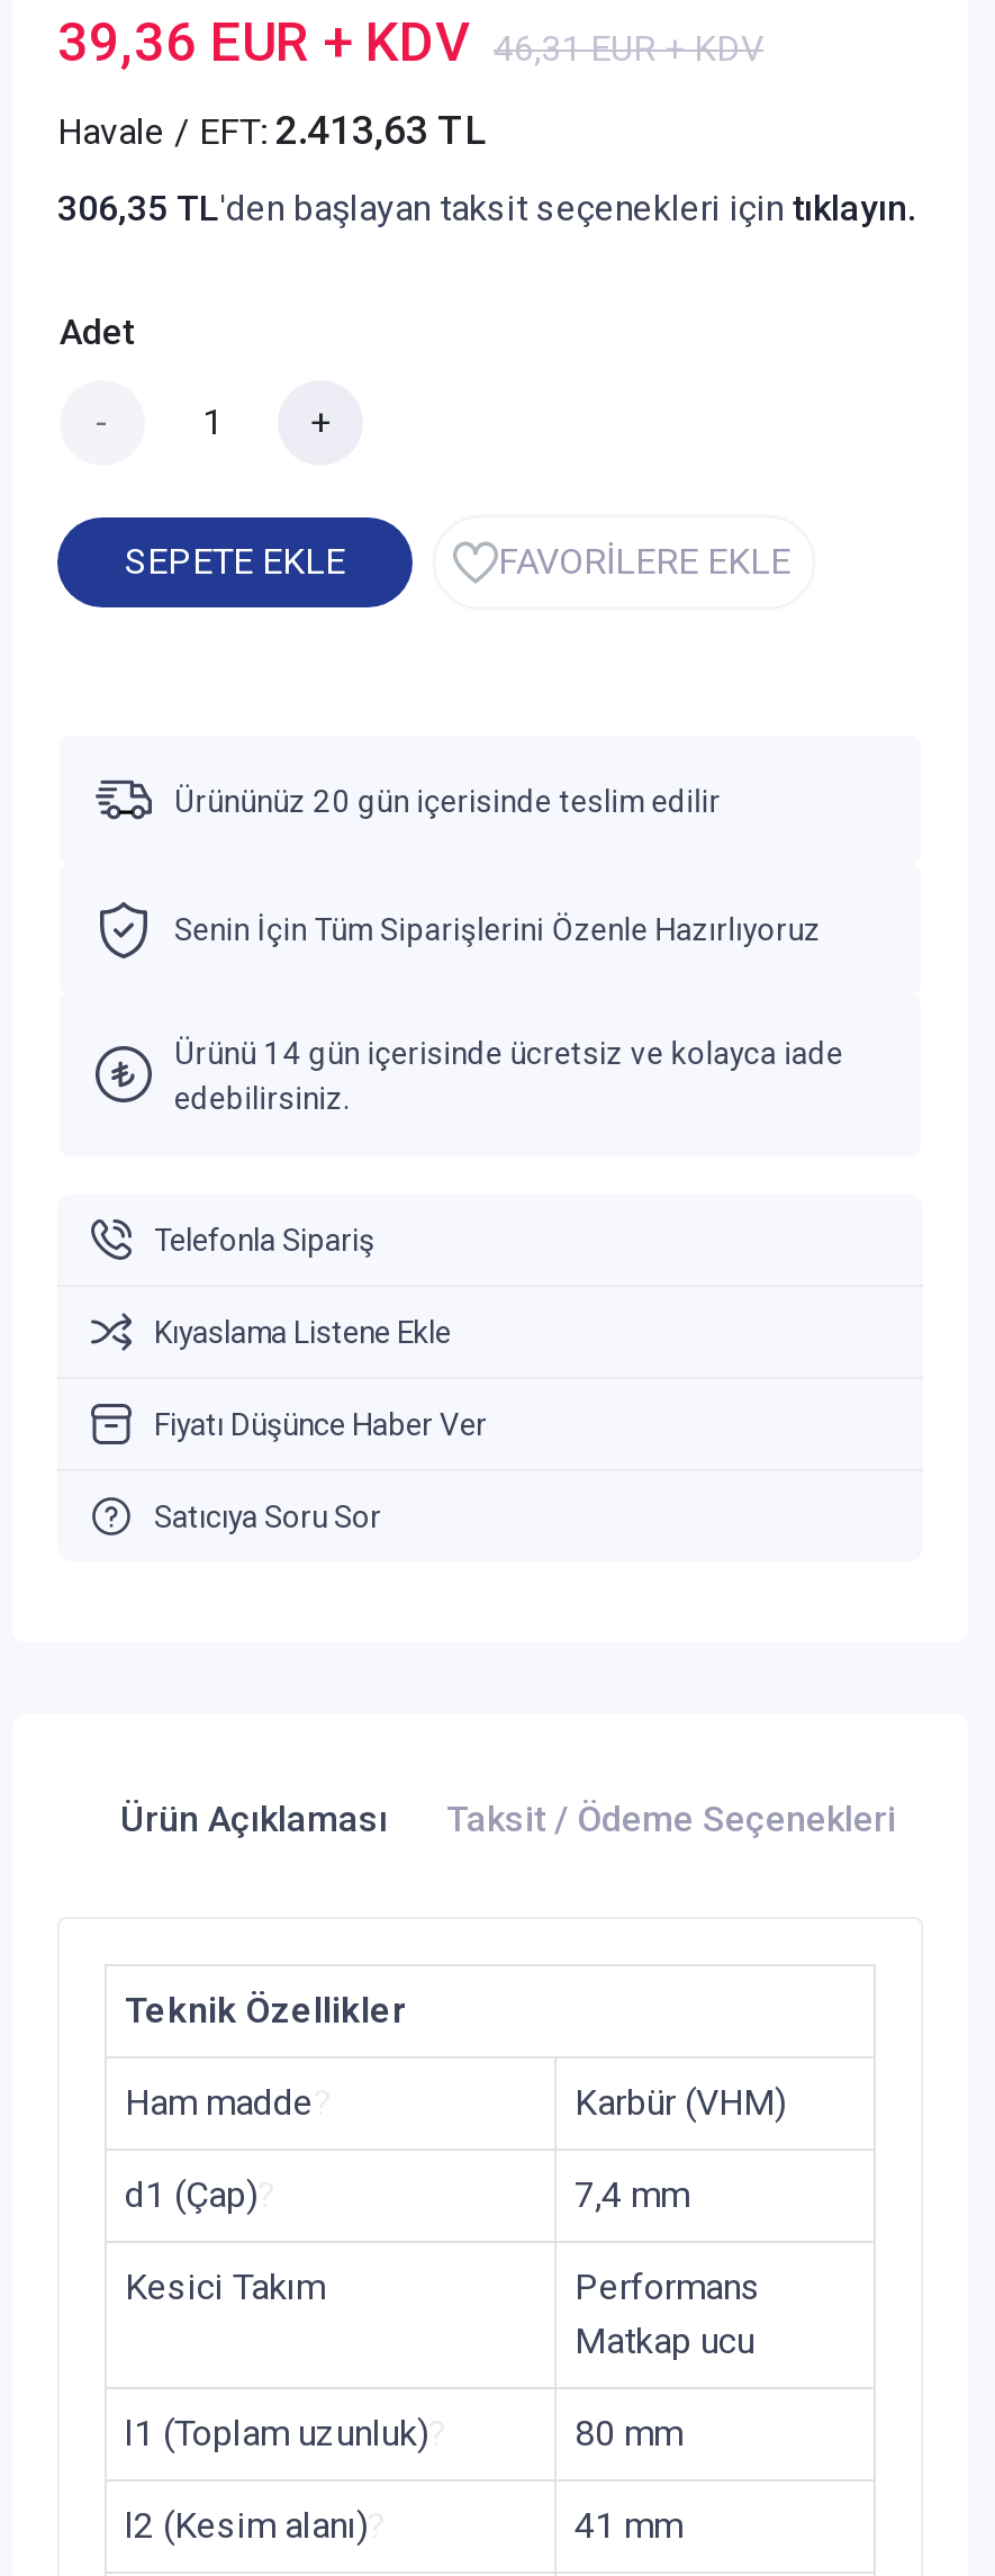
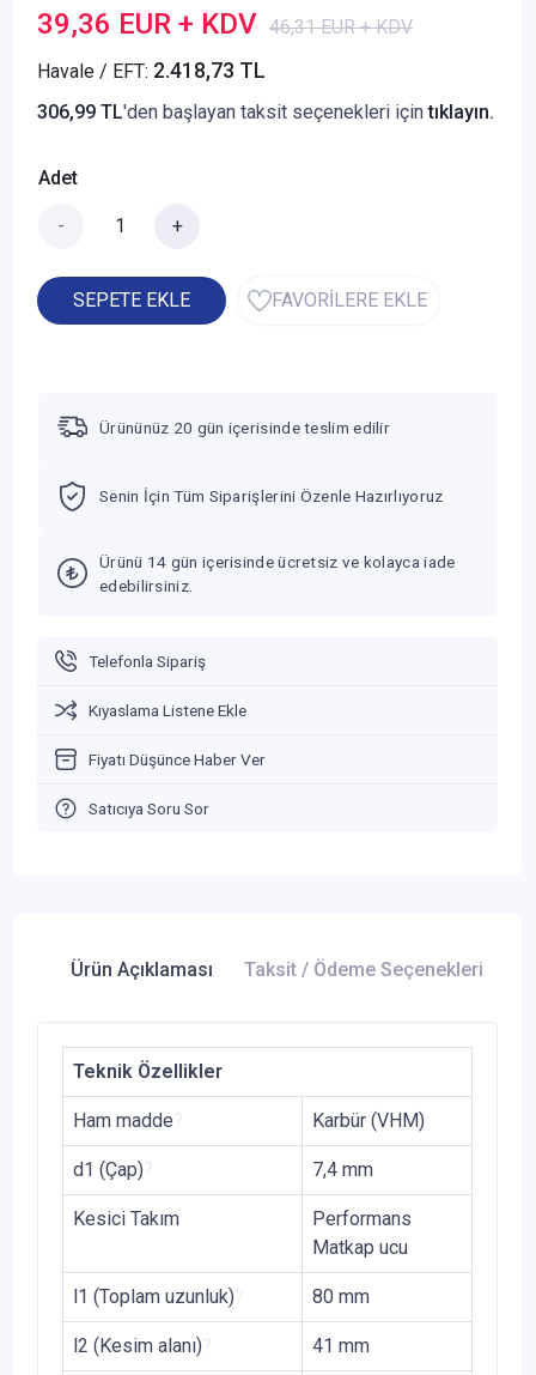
- Havale / EFT: 2.413,63 TL
+ Havale / EFT: 2.418,73 TL

- 306,35 TL'den başlayan taksit seçenekleri için tıklayın.
+ 306,99 TL'den başlayan taksit seçenekleri için tıklayın.
